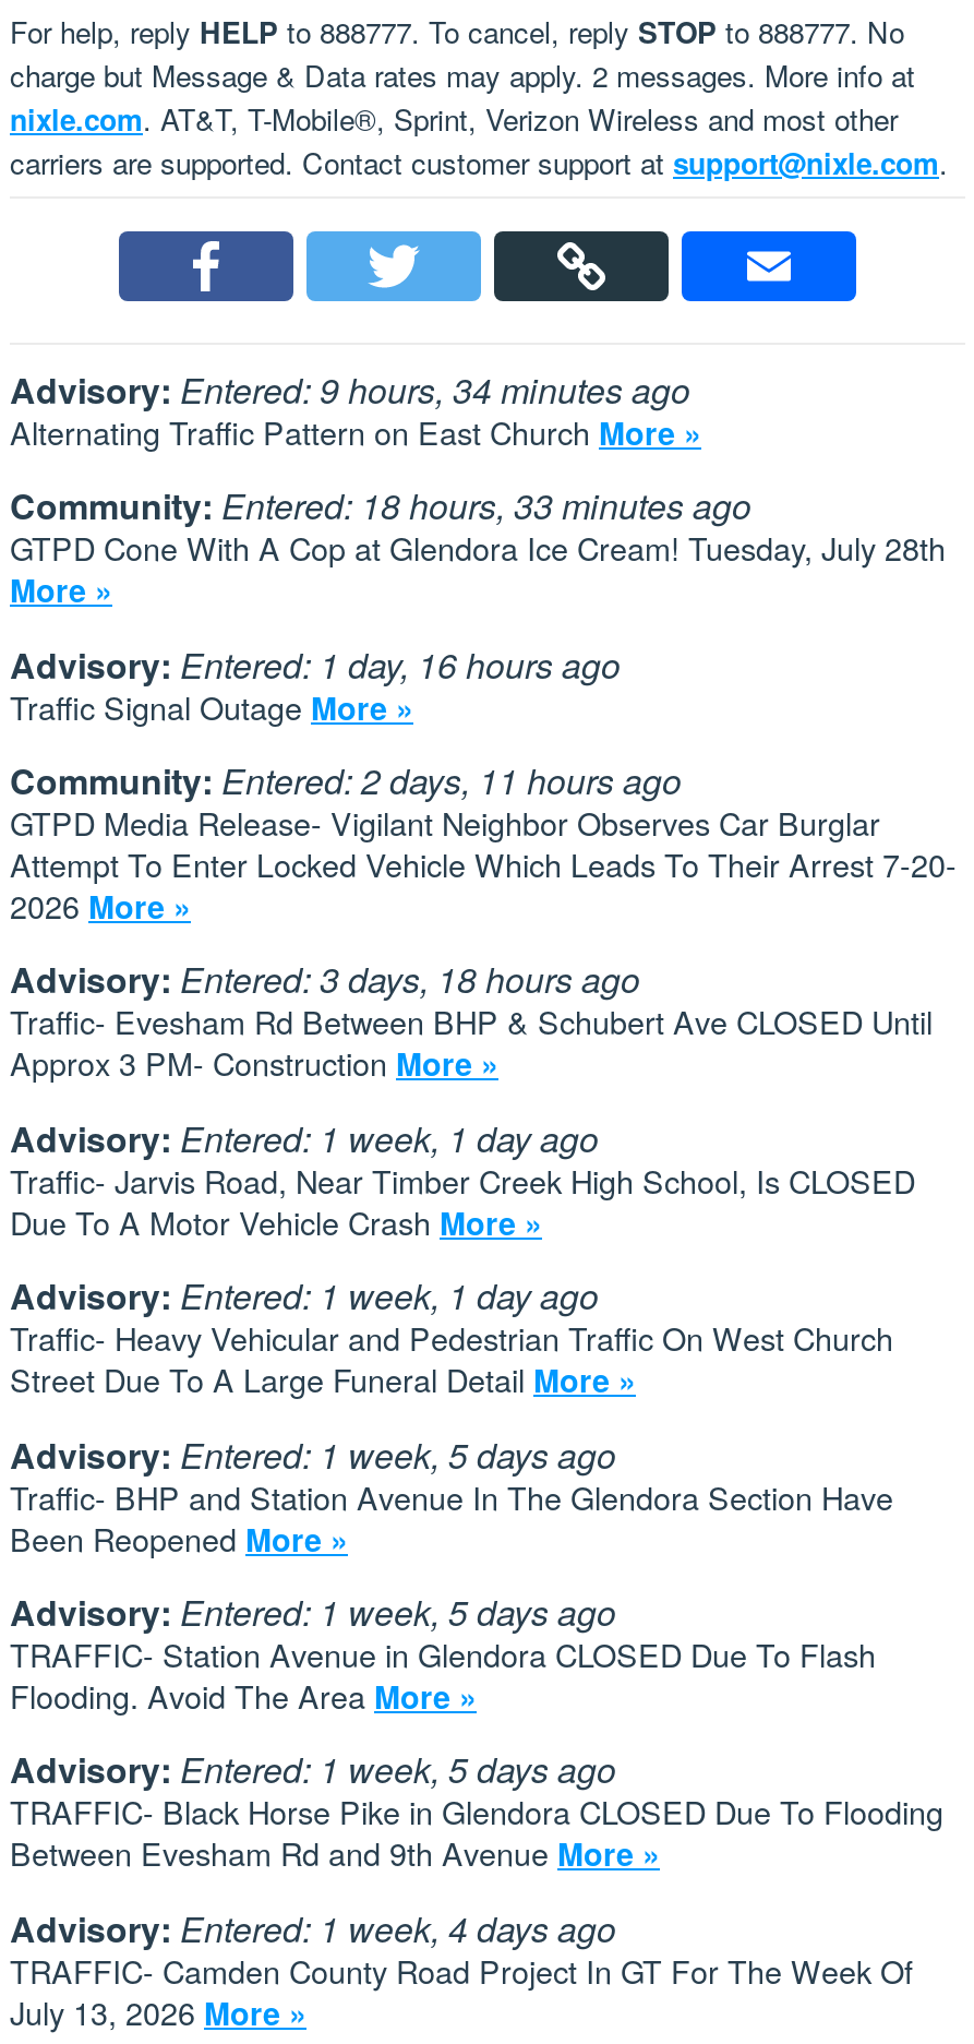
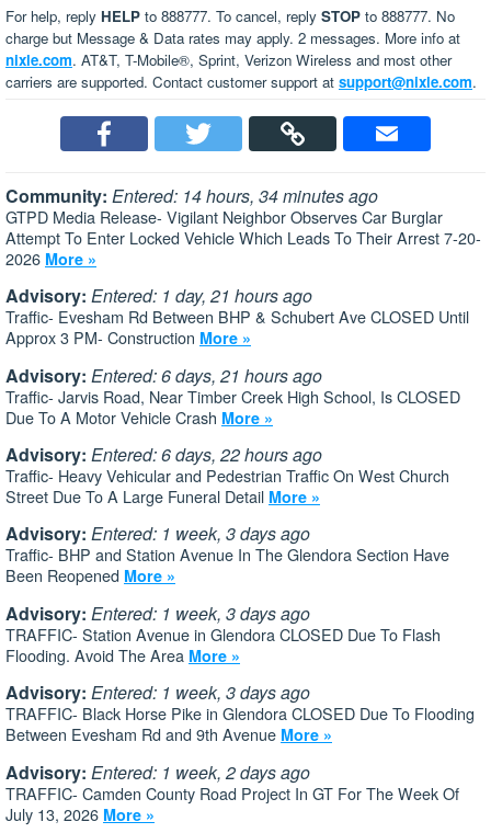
- Advisory: Entered: 9 hours, 34 minutes ago
- Alternating Traffic Pattern on East Church More »
- Community: Entered: 18 hours, 33 minutes ago
- GTPD Cone With A Cop at Glendora Ice Cream! Tuesday, July 28th
- More »
- Advisory: Entered: 1 day, 16 hours ago
- Traffic Signal Outage More »
- Community: Entered: 2 days, 11 hours ago
+ Community: Entered: 14 hours, 34 minutes ago

- Advisory: Entered: 3 days, 18 hours ago
+ Advisory: Entered: 1 day, 21 hours ago

- Advisory: Entered: 1 week, 1 day ago
+ Advisory: Entered: 6 days, 21 hours ago

- Advisory: Entered: 1 week, 1 day ago
+ Advisory: Entered: 6 days, 22 hours ago

- Advisory: Entered: 1 week, 5 days ago
+ Advisory: Entered: 1 week, 3 days ago

- Advisory: Entered: 1 week, 5 days ago
+ Advisory: Entered: 1 week, 3 days ago

- Advisory: Entered: 1 week, 5 days ago
+ Advisory: Entered: 1 week, 3 days ago

- Advisory: Entered: 1 week, 4 days ago
+ Advisory: Entered: 1 week, 2 days ago
